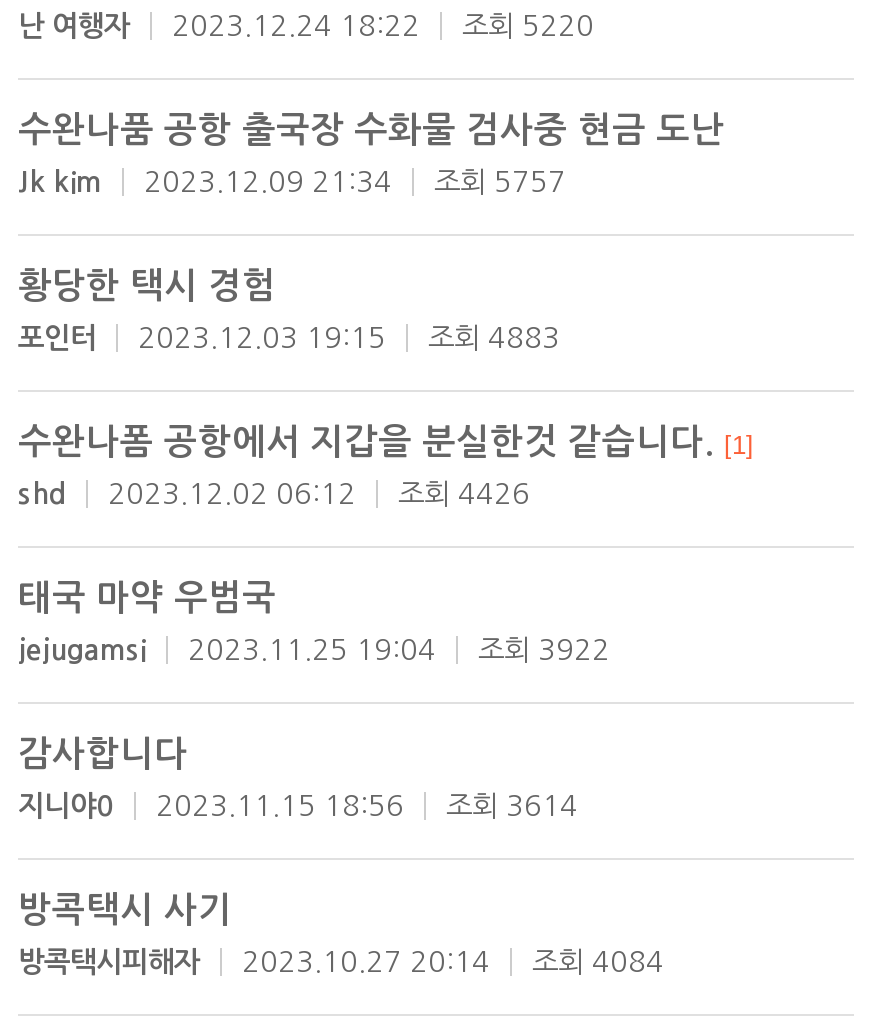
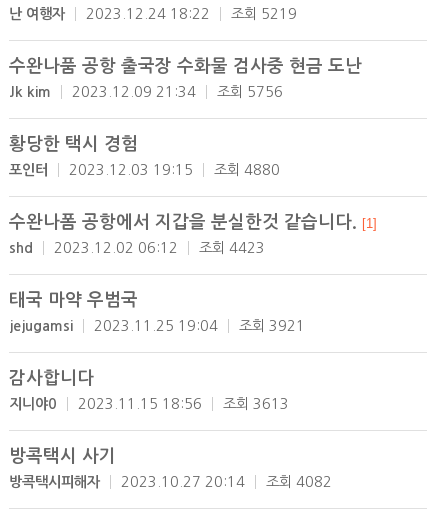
- 난 여행자 2023.12.24 18:22 조회 5220
+ 난 여행자 2023.12.24 18:22 조회 5219

- Jk kim 2023.12.09 21:34 조회 5757
+ Jk kim 2023.12.09 21:34 조회 5756

- 포인터 2023.12.03 19:15 조회 4883
+ 포인터 2023.12.03 19:15 조회 4880

- shd 2023.12.02 06:12 조회 4426
+ shd 2023.12.02 06:12 조회 4423

- jejugamsi 2023.11.25 19:04 조회 3922
+ jejugamsi 2023.11.25 19:04 조회 3921

- 지니야0 2023.11.15 18:56 조회 3614
+ 지니야0 2023.11.15 18:56 조회 3613

- 방콕택시피해자 2023.10.27 20:14 조회 4084
+ 방콕택시피해자 2023.10.27 20:14 조회 4082
